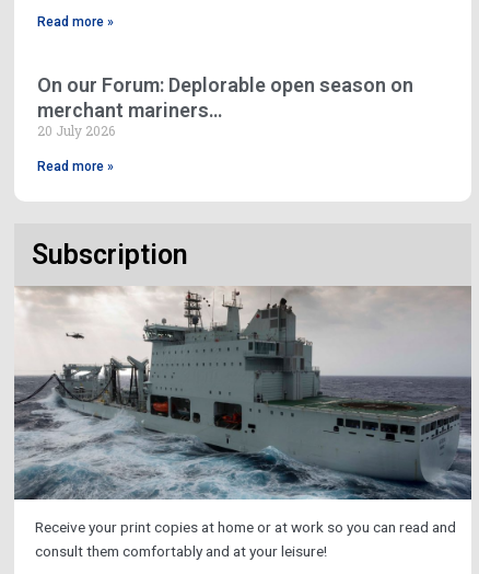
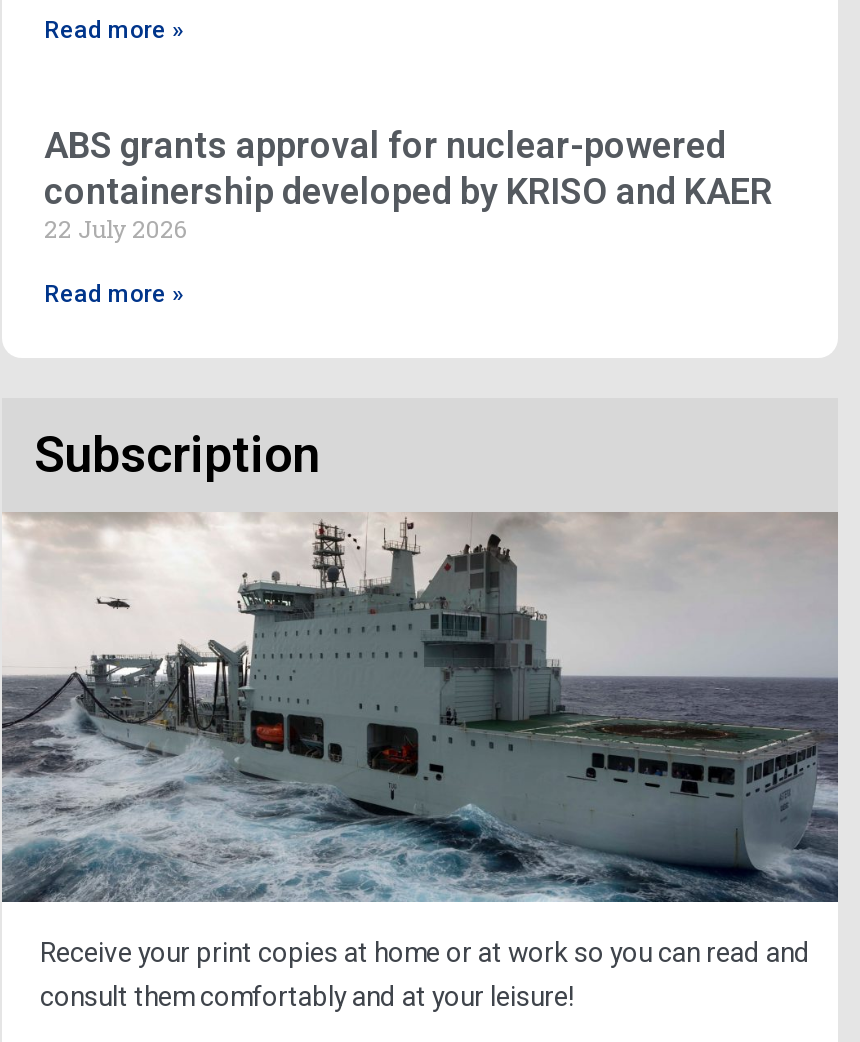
- On our Forum: Deplorable open season on
- merchant mariners…
- 20 July 2026
+ ABS grants approval for nuclear-powered
+ containership developed by KRISO and KAER
+ 22 July 2026
